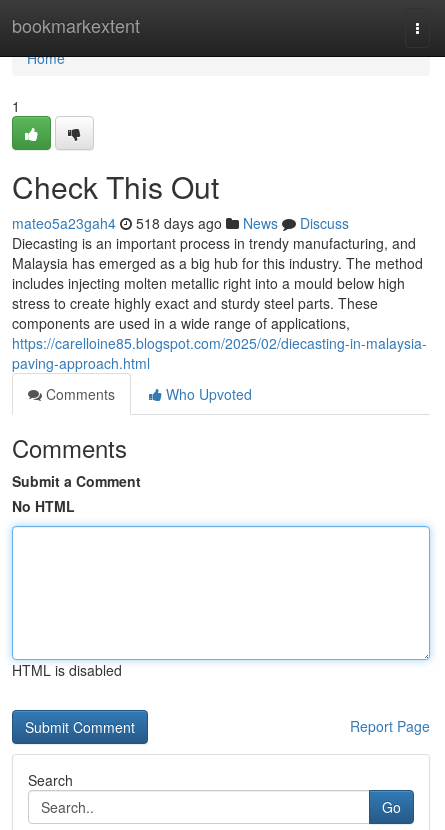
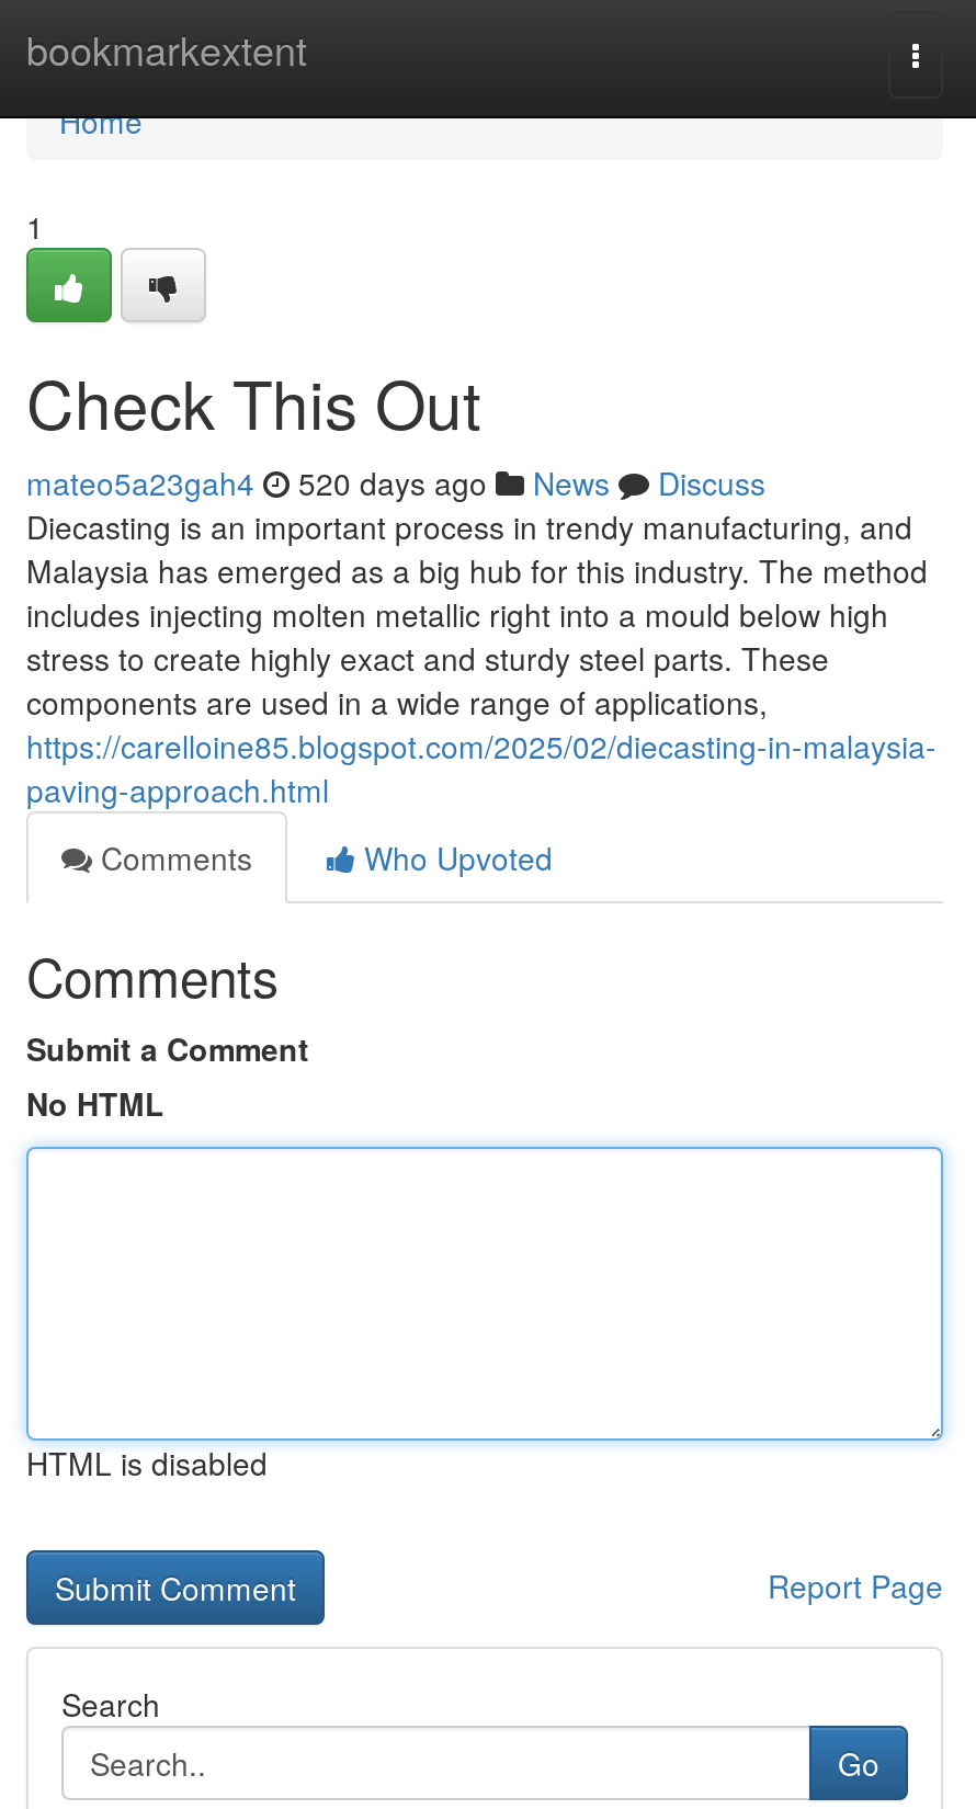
- mateo5a23gah4 518 days ago News Discuss
+ mateo5a23gah4 520 days ago News Discuss
